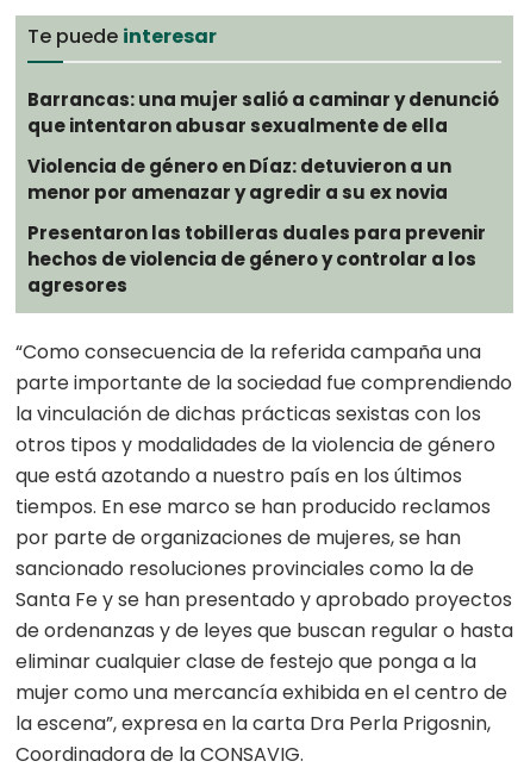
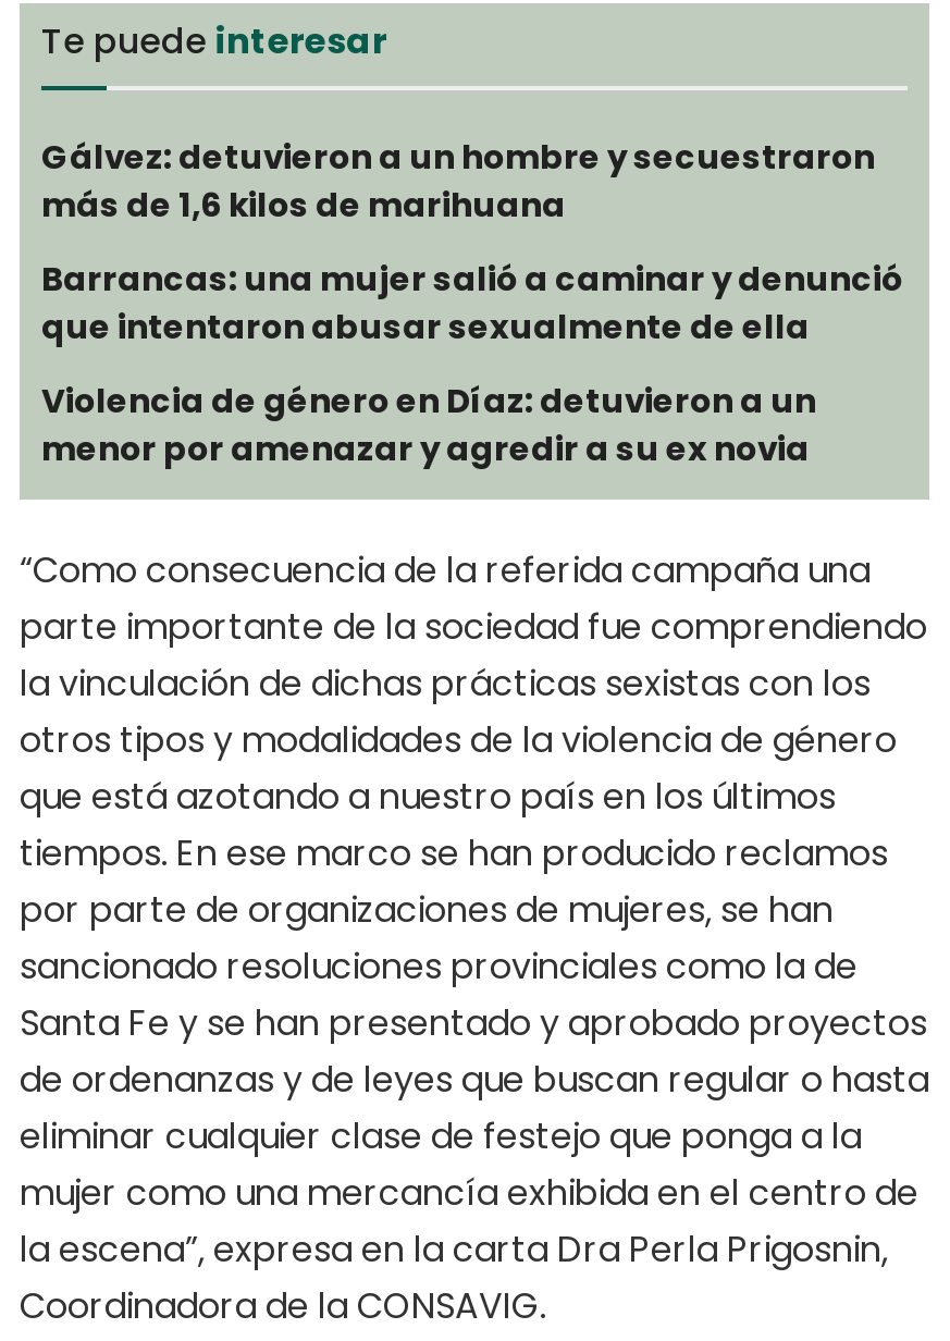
+ Gálvez: detuvieron a un hombre y secuestraron
+ más de 1,6 kilos de marihuana

moved down: Barrancas: una mujer salió a caminar y denunció | que intentaron abusar sexualmente de ella | Violencia de género en Díaz: detuvieron a un | menor por amenazar y agredir a su ex novia

- Presentaron las tobilleras duales para prevenir
- hechos de violencia de género y controlar a los
- agresores
